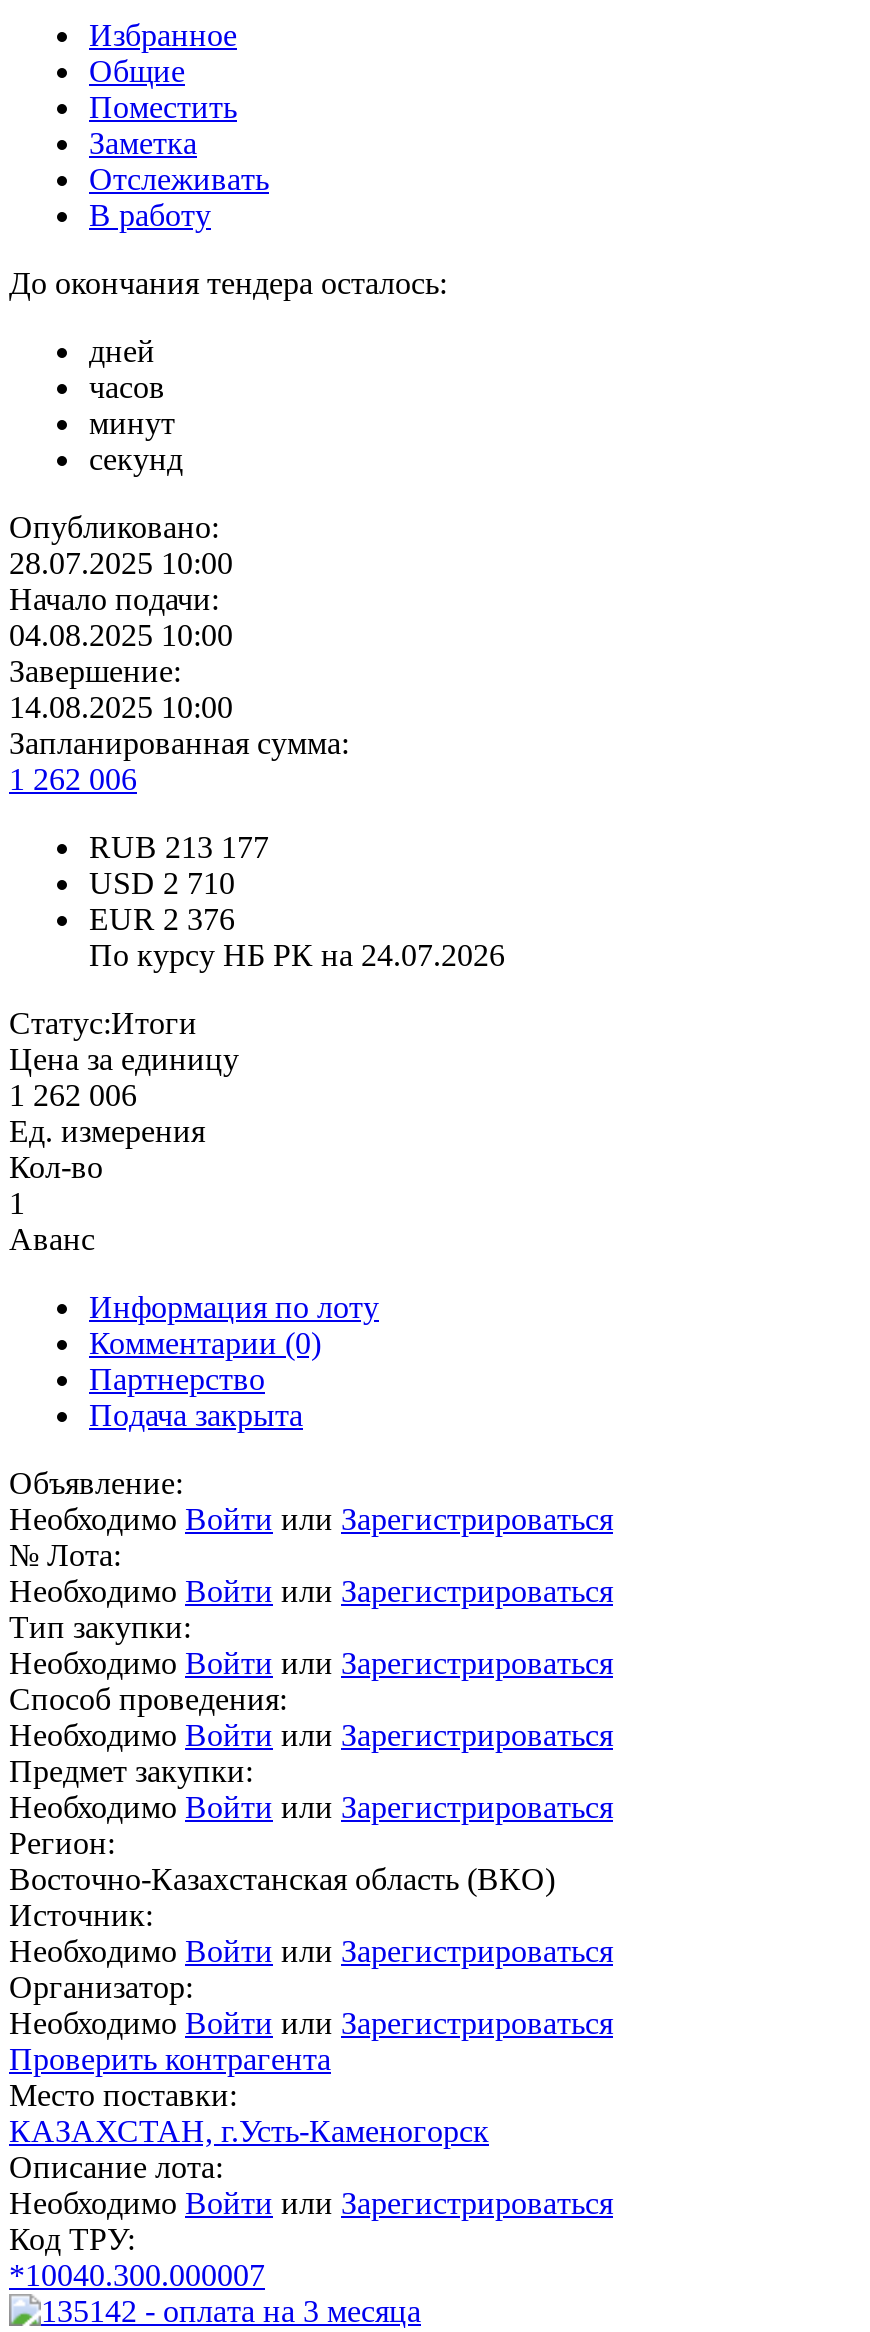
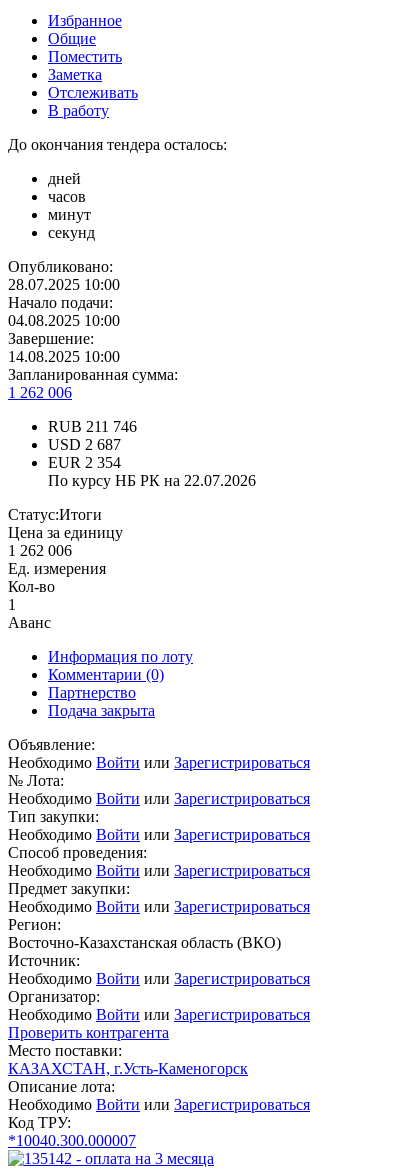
- RUB 213 177
+ RUB 211 746

- USD 2 710
+ USD 2 687

- EUR 2 376
+ EUR 2 354

- По курсу НБ РК на 24.07.2026
+ По курсу НБ РК на 22.07.2026
